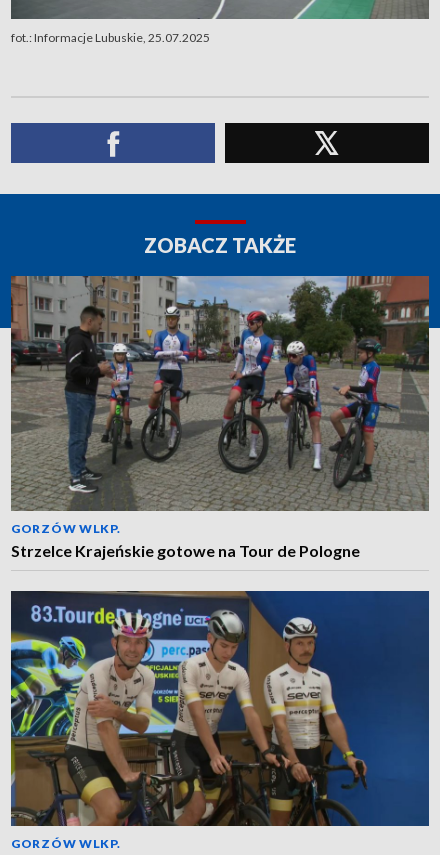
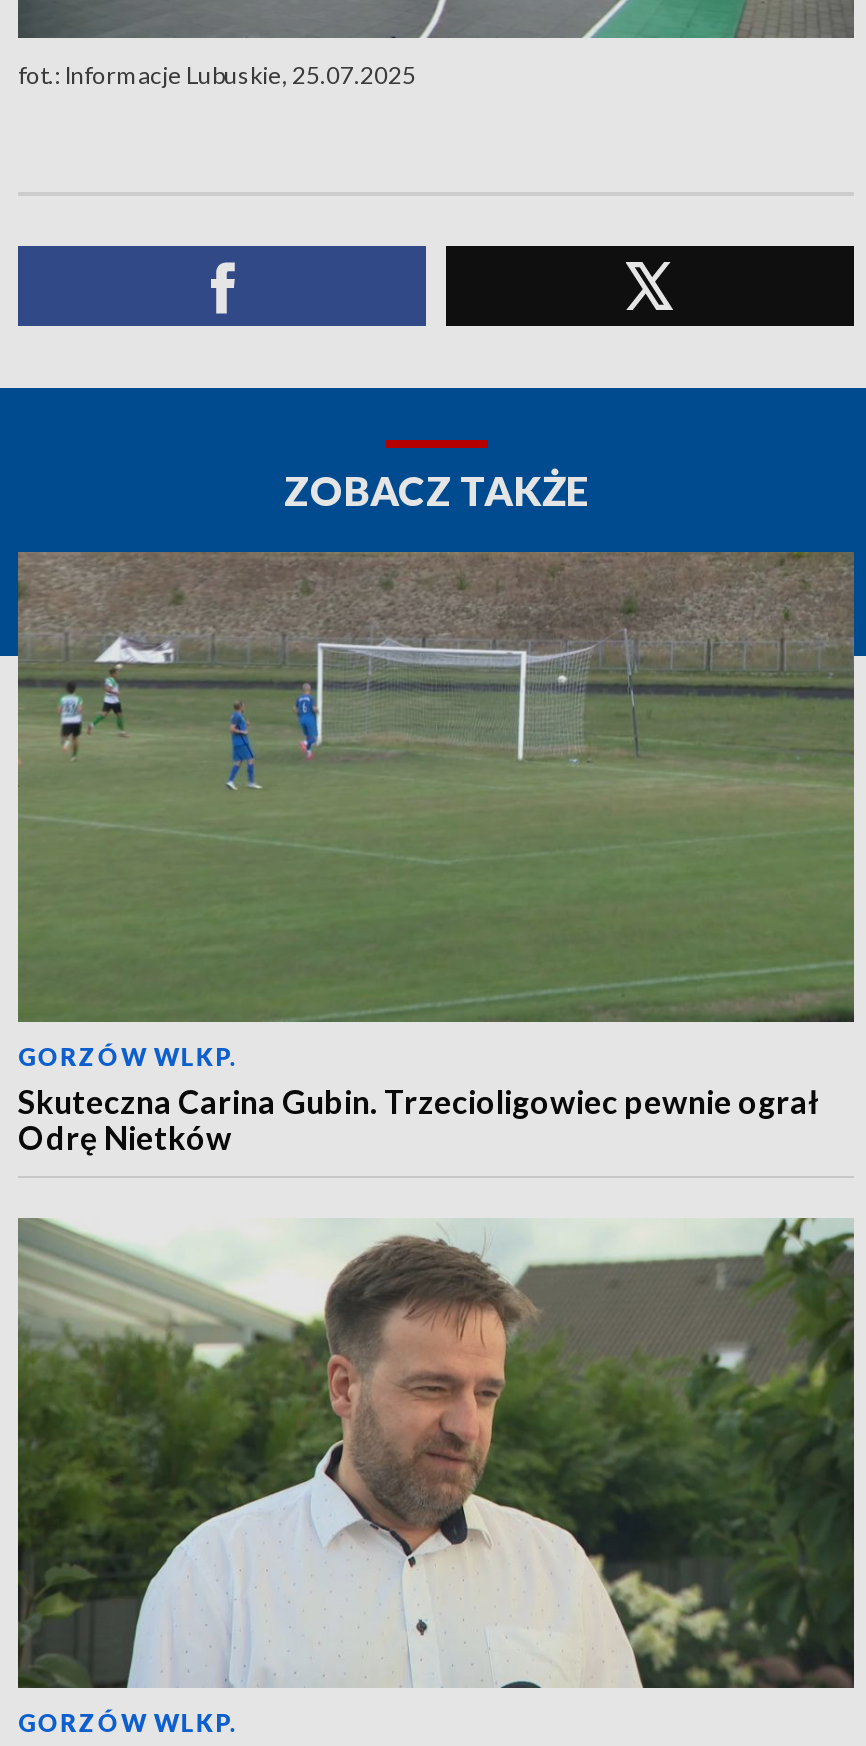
- [image]
- Strzelce Krajeńskie gotowe na Tour de Pologne
+ [image]
+ Skuteczna Carina Gubin. Trzecioligowiec pewnie ograł
+ Odrę Nietków

- [image]
+ [image]
